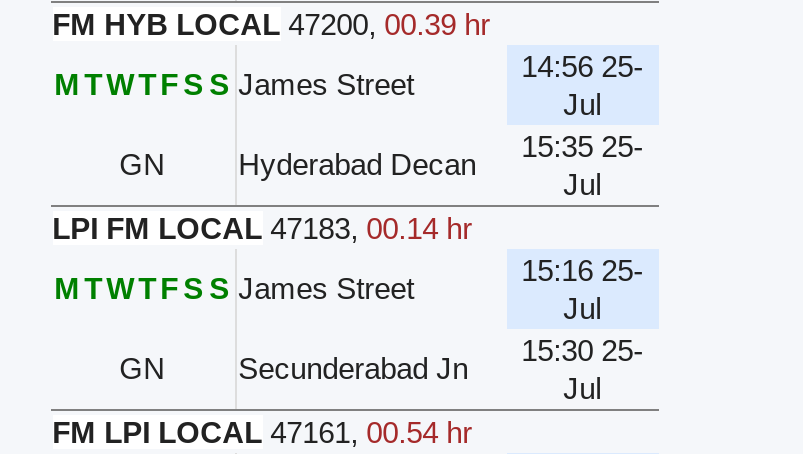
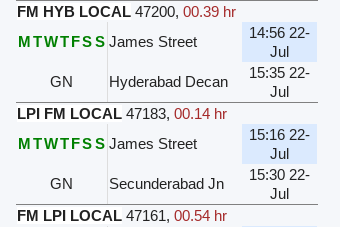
- 14:56 25-
+ 14:56 22-

- 15:35 25-
+ 15:35 22-

- 15:16 25-
+ 15:16 22-

- 15:30 25-
+ 15:30 22-
